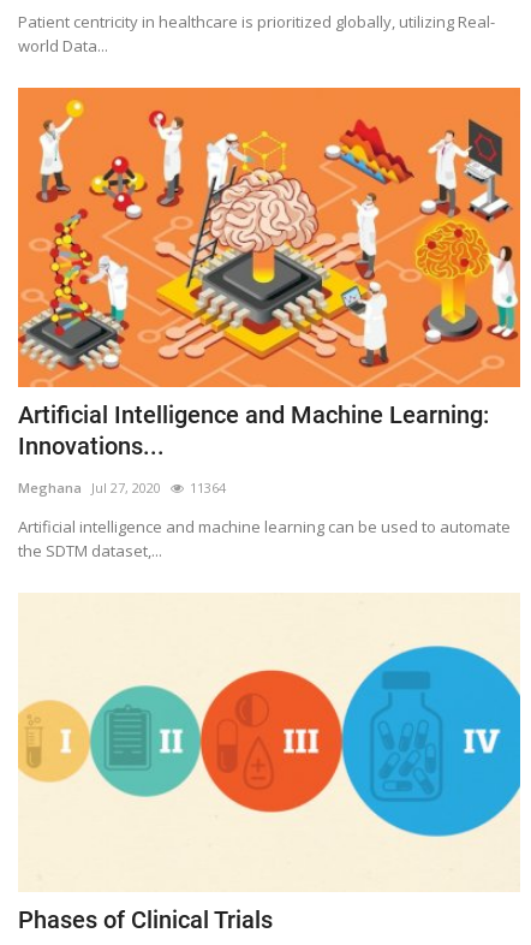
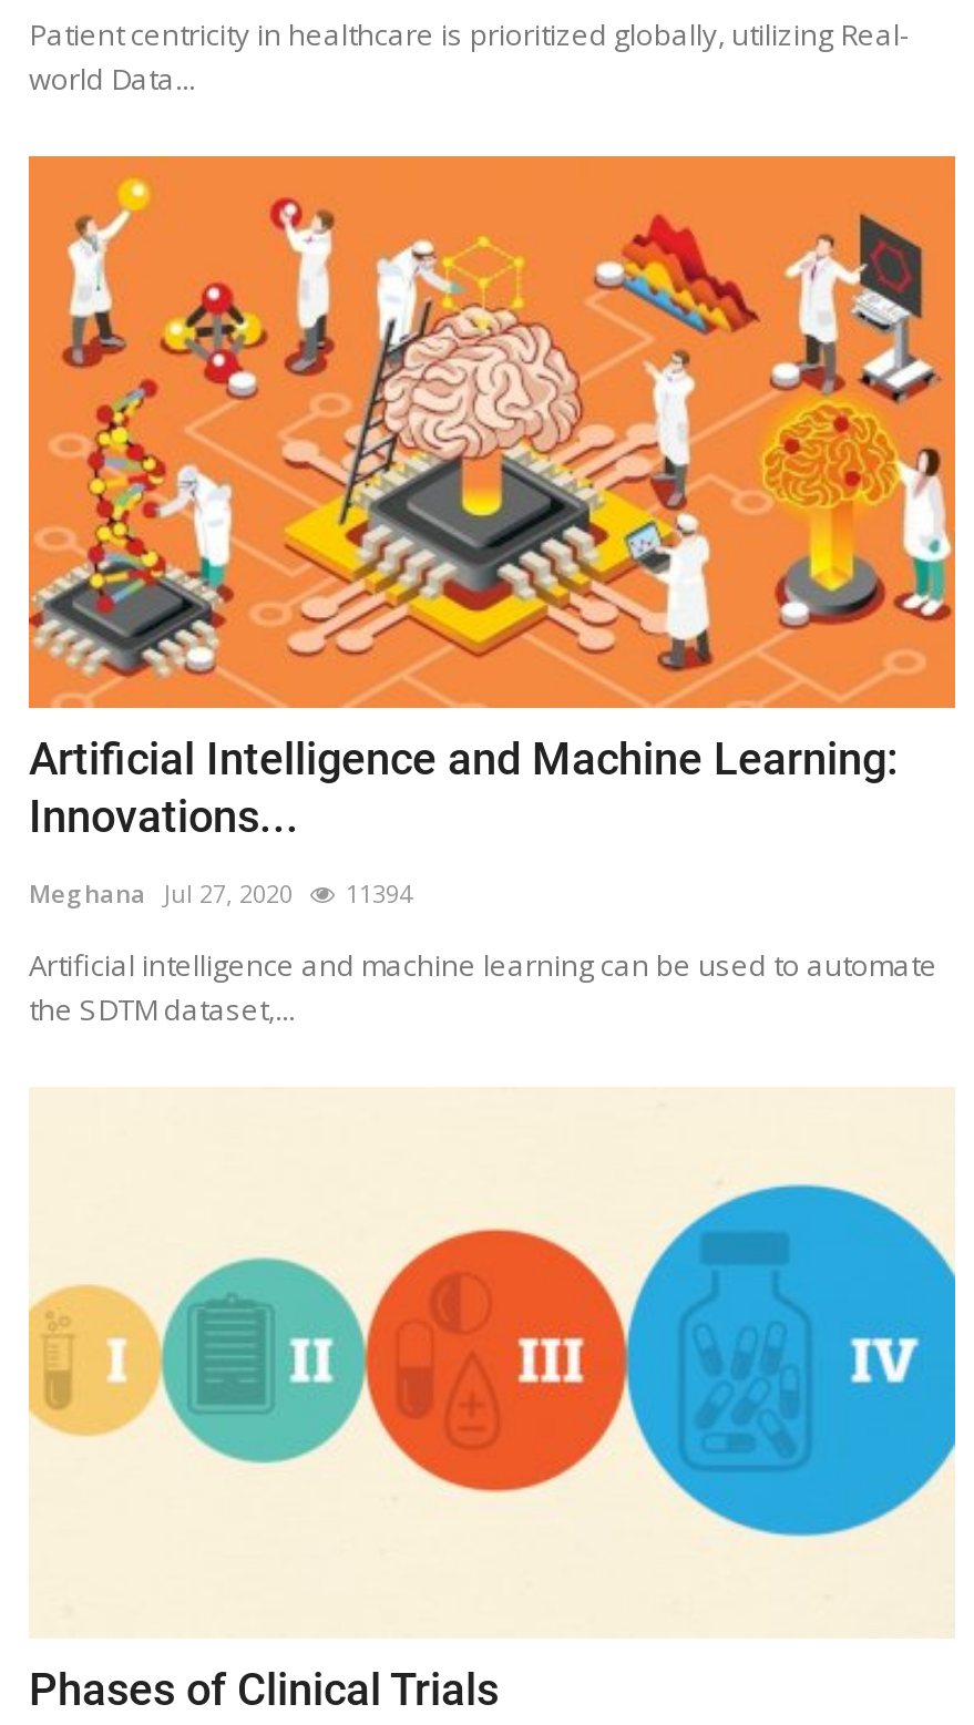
- Meghana Jul 27, 2020 11364
+ Meghana Jul 27, 2020 11394
